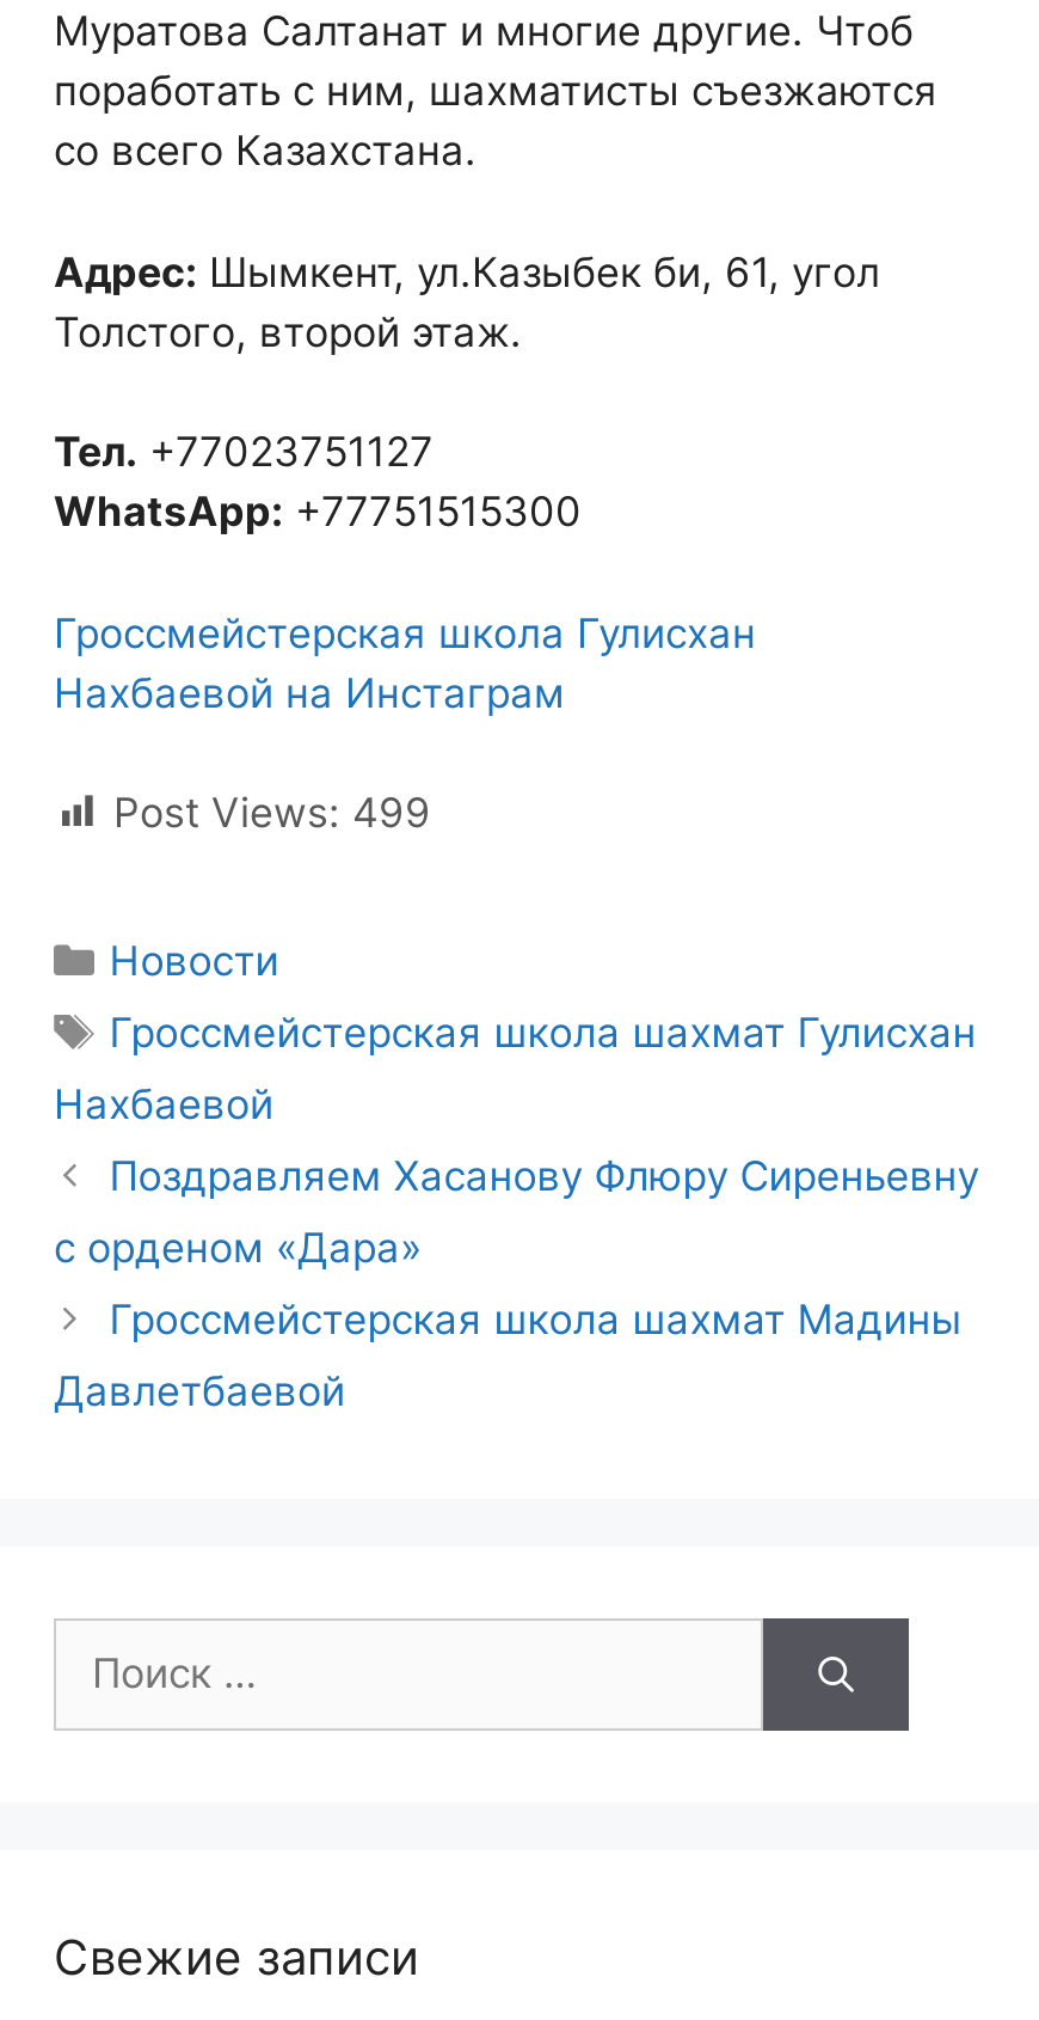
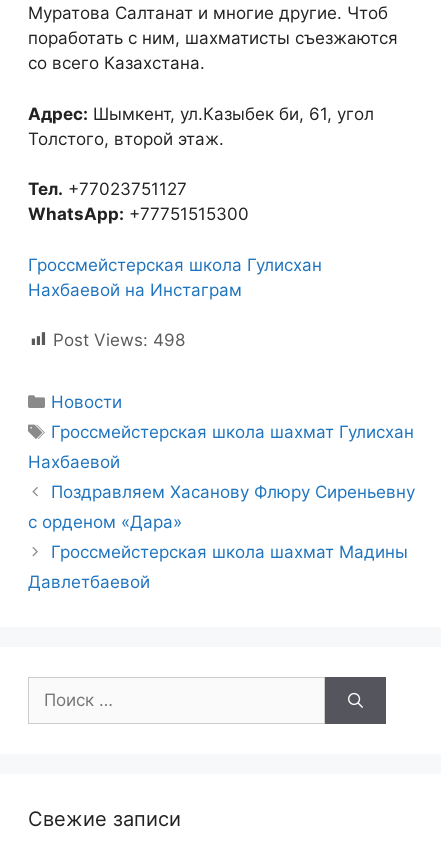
- Post Views: 499
+ Post Views: 498
